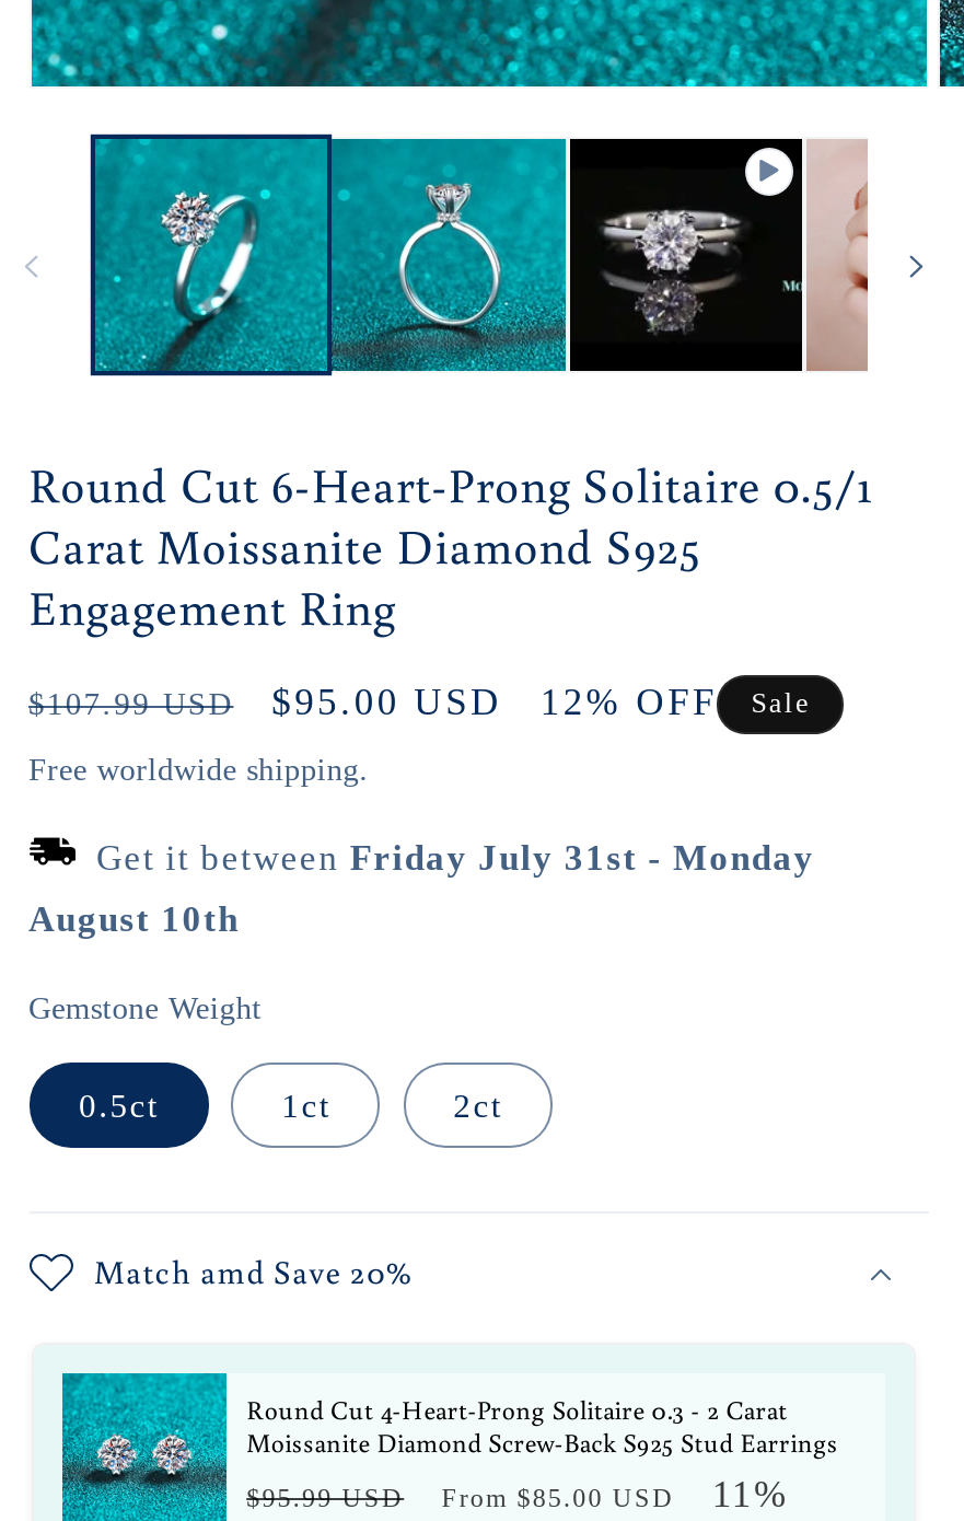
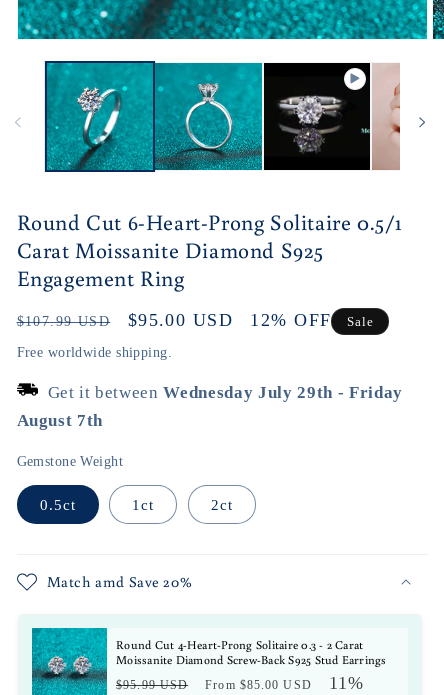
- Get it between Friday July 31st - Monday
+ Get it between Wednesday July 29th - Friday

- August 10th
+ August 7th
